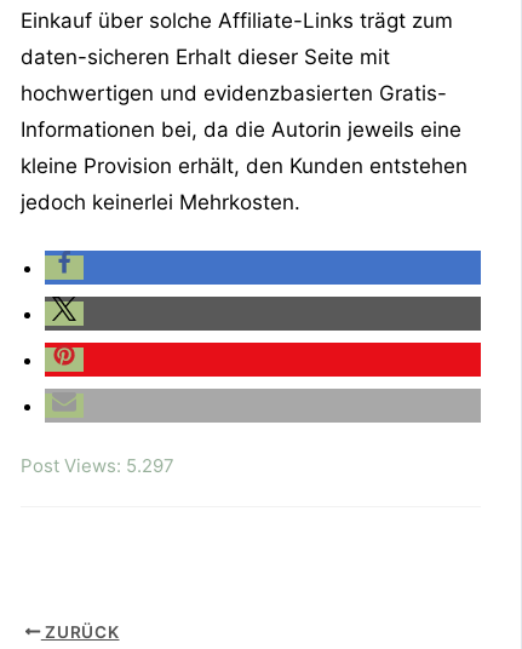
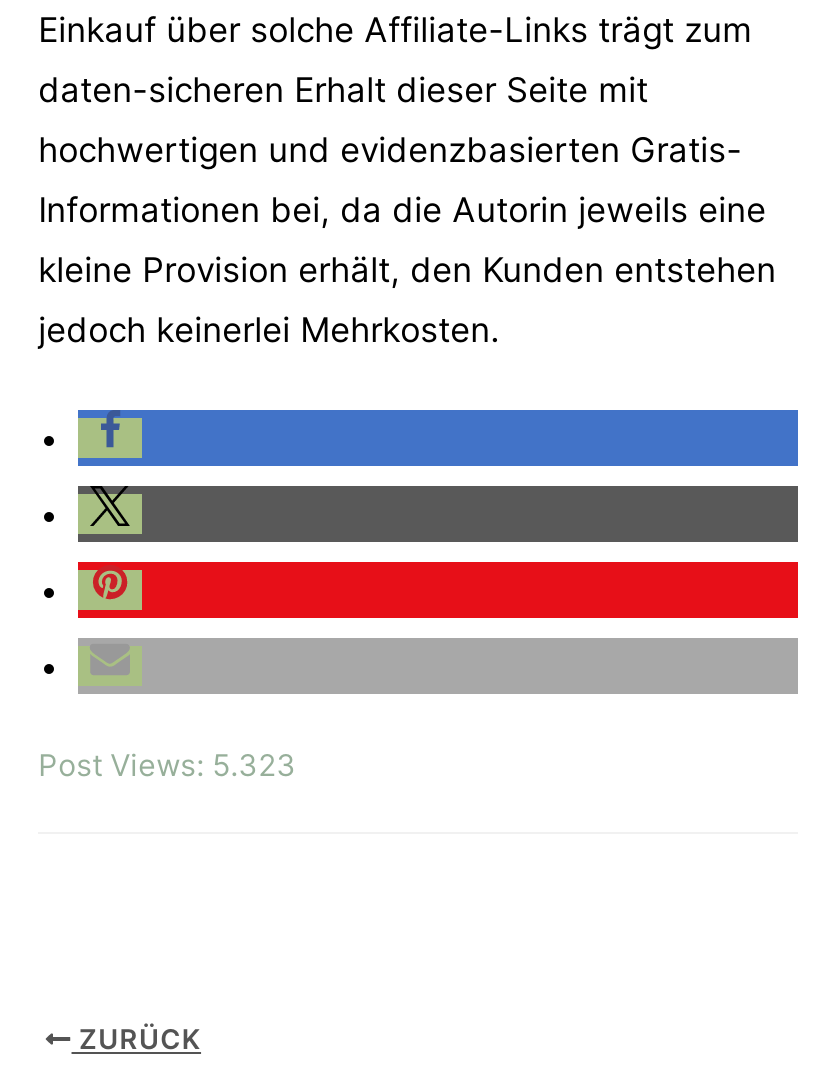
- Post Views: 5.297
+ Post Views: 5.323
